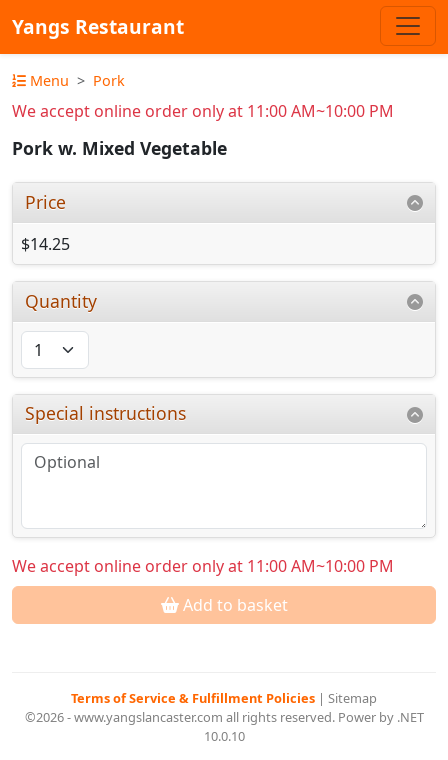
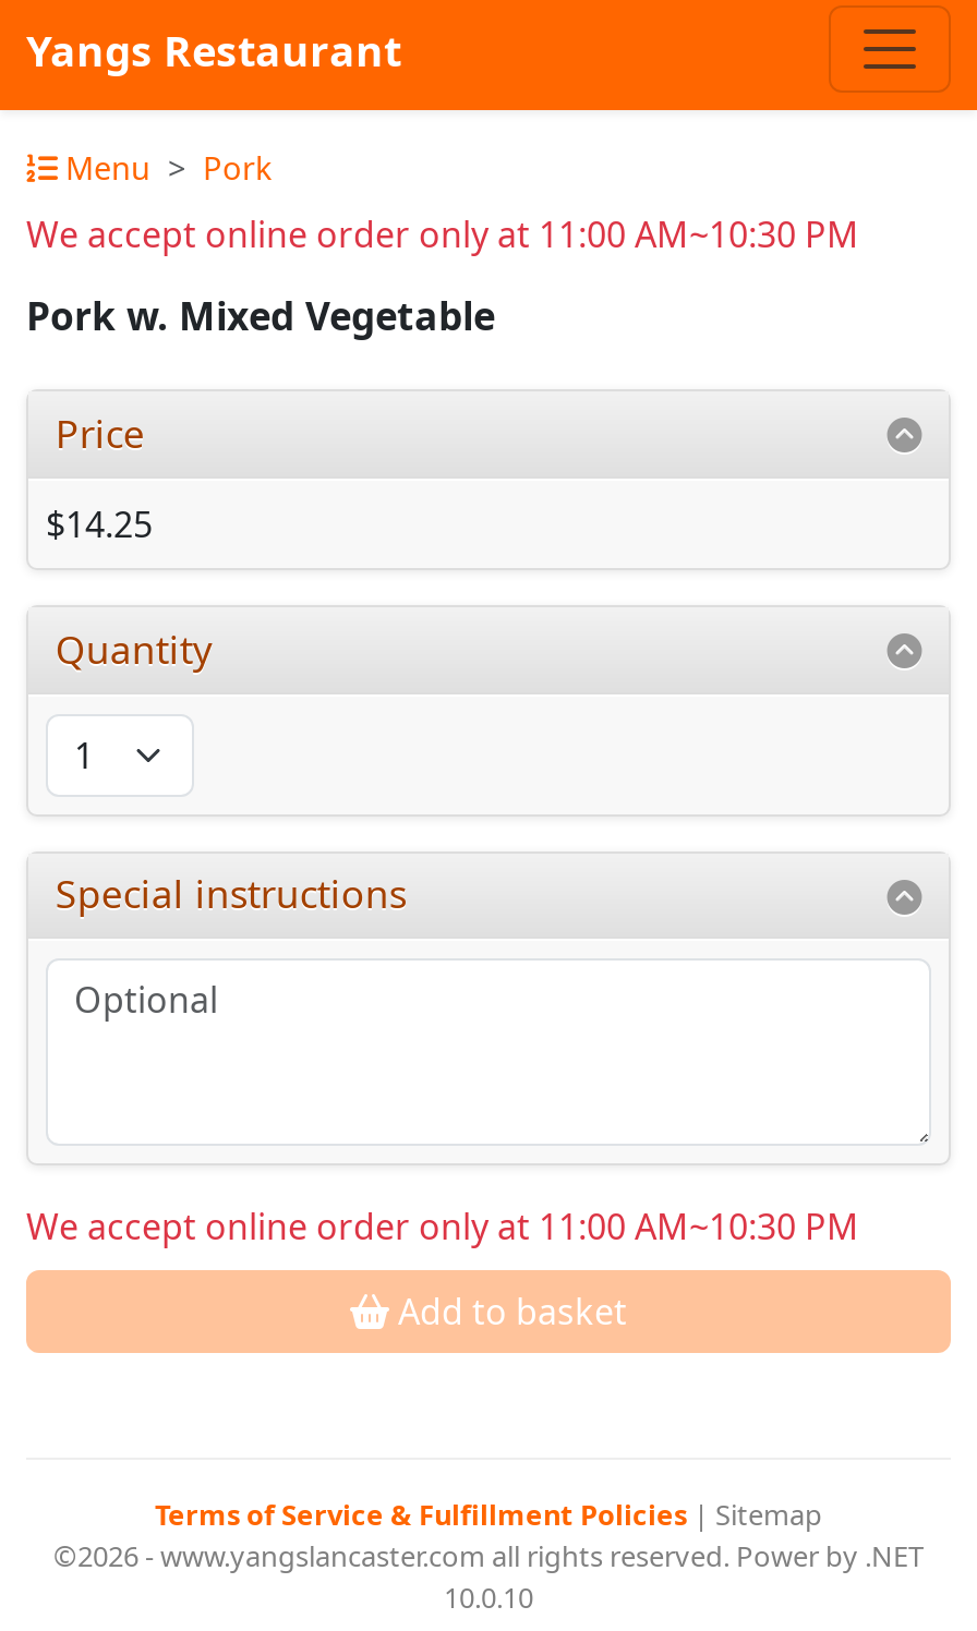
- We accept online order only at 11:00 AM~10:00 PM
+ We accept online order only at 11:00 AM~10:30 PM

- We accept online order only at 11:00 AM~10:00 PM
+ We accept online order only at 11:00 AM~10:30 PM
